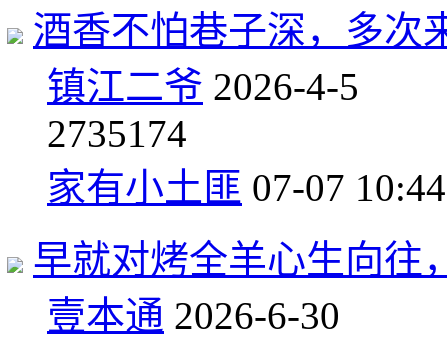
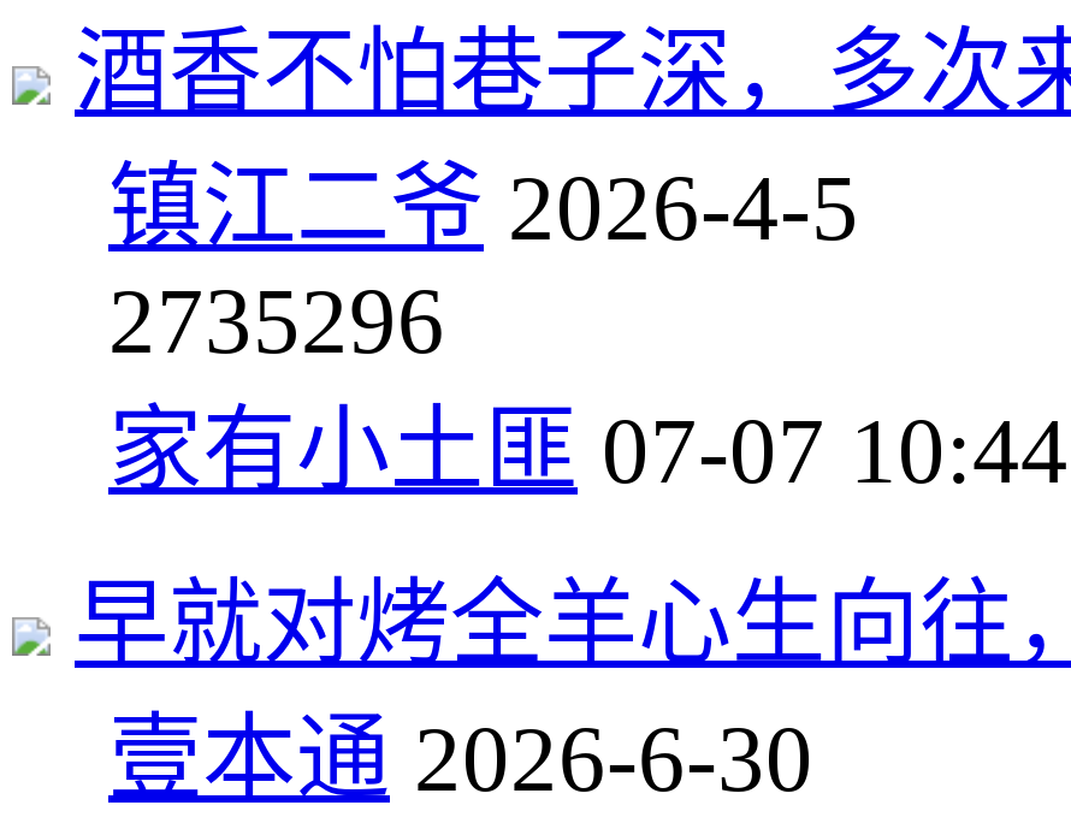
- 2735174
+ 2735296
